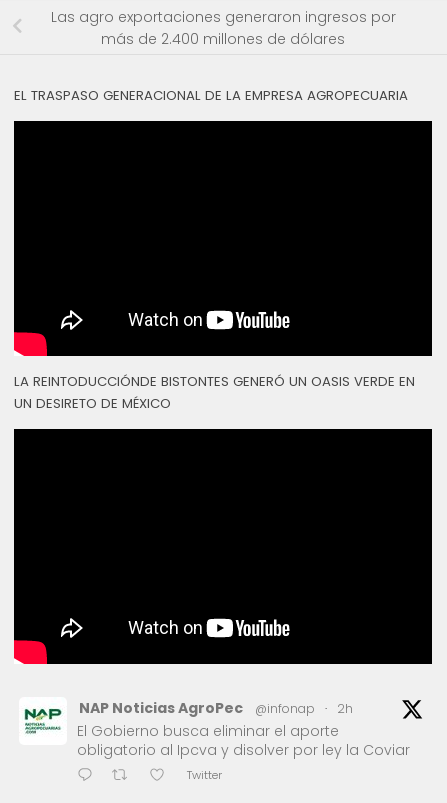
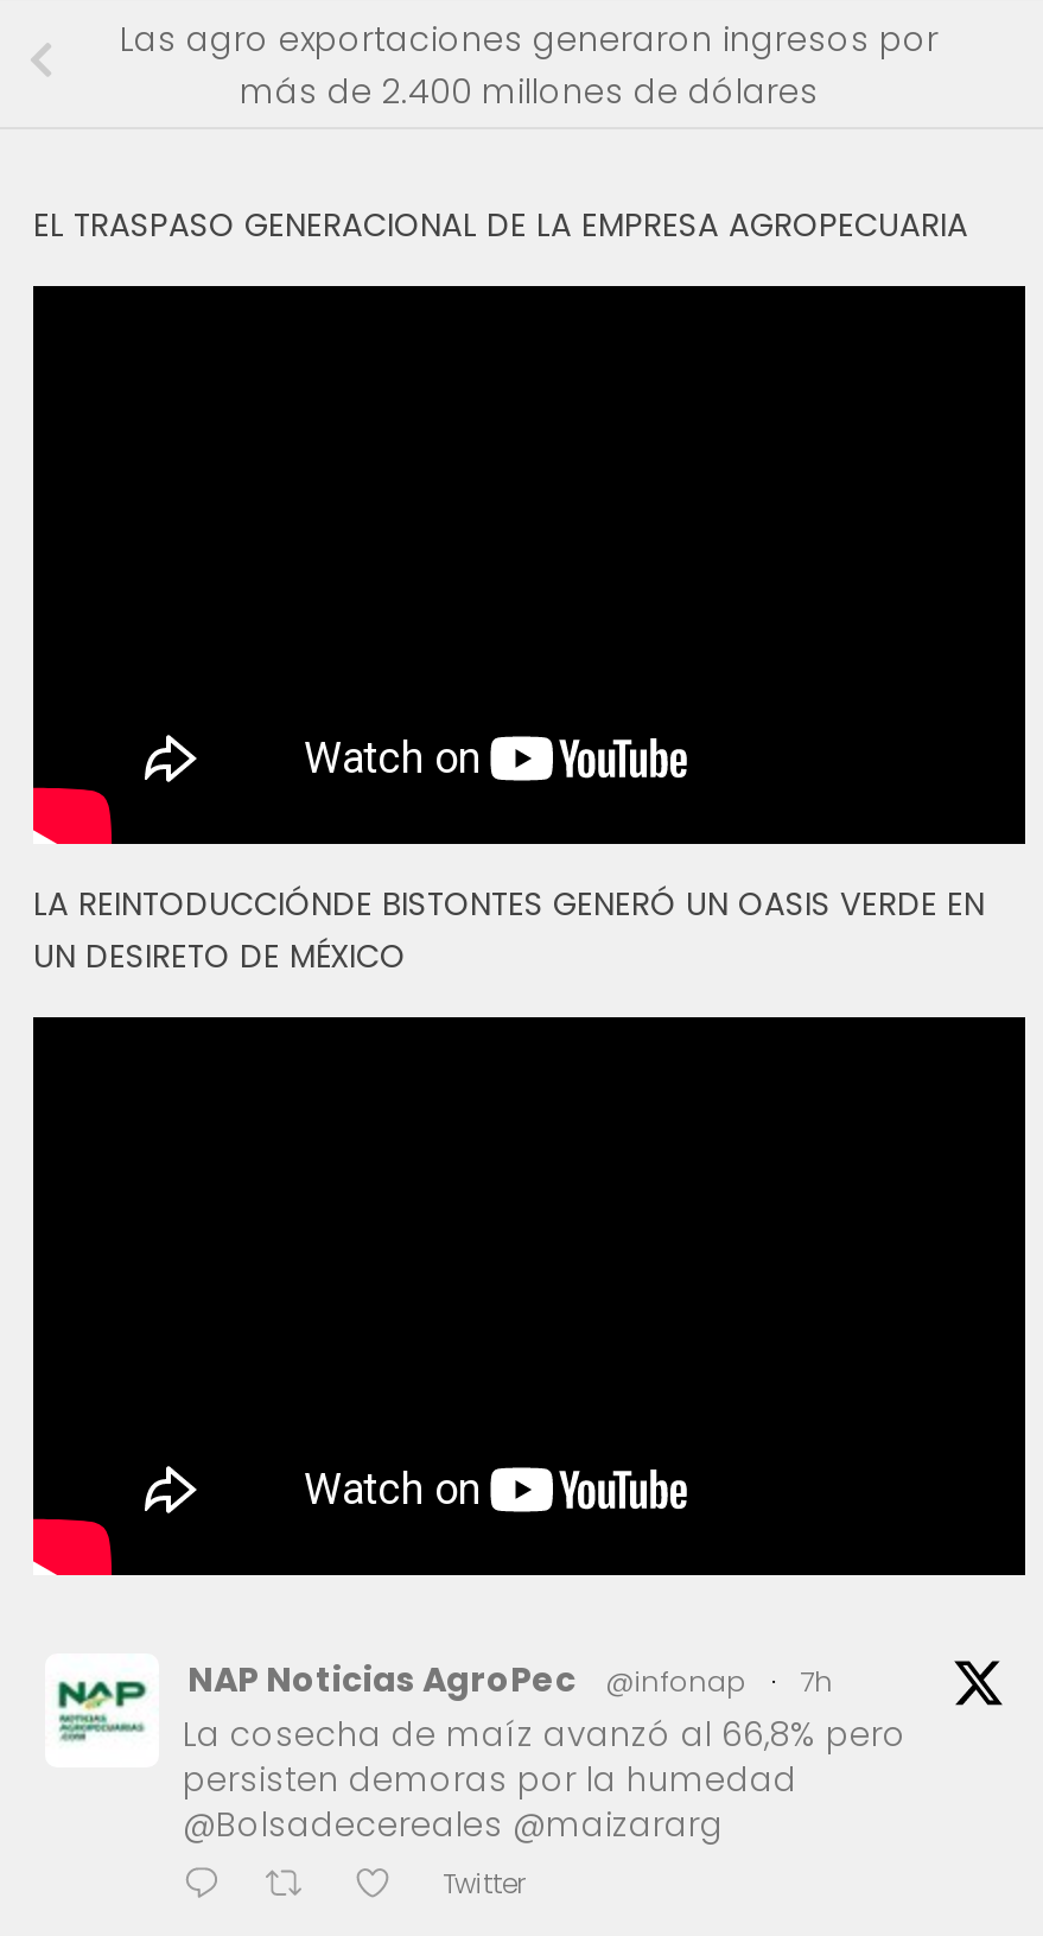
- 2h
- El Gobierno busca eliminar el aporte
- obligatorio al Ipcva y disolver por ley la Coviar
+ 7h
+ La cosecha de maíz avanzó al 66,8% pero
+ persisten demoras por la humedad
+ @Bolsadecereales @maizararg
